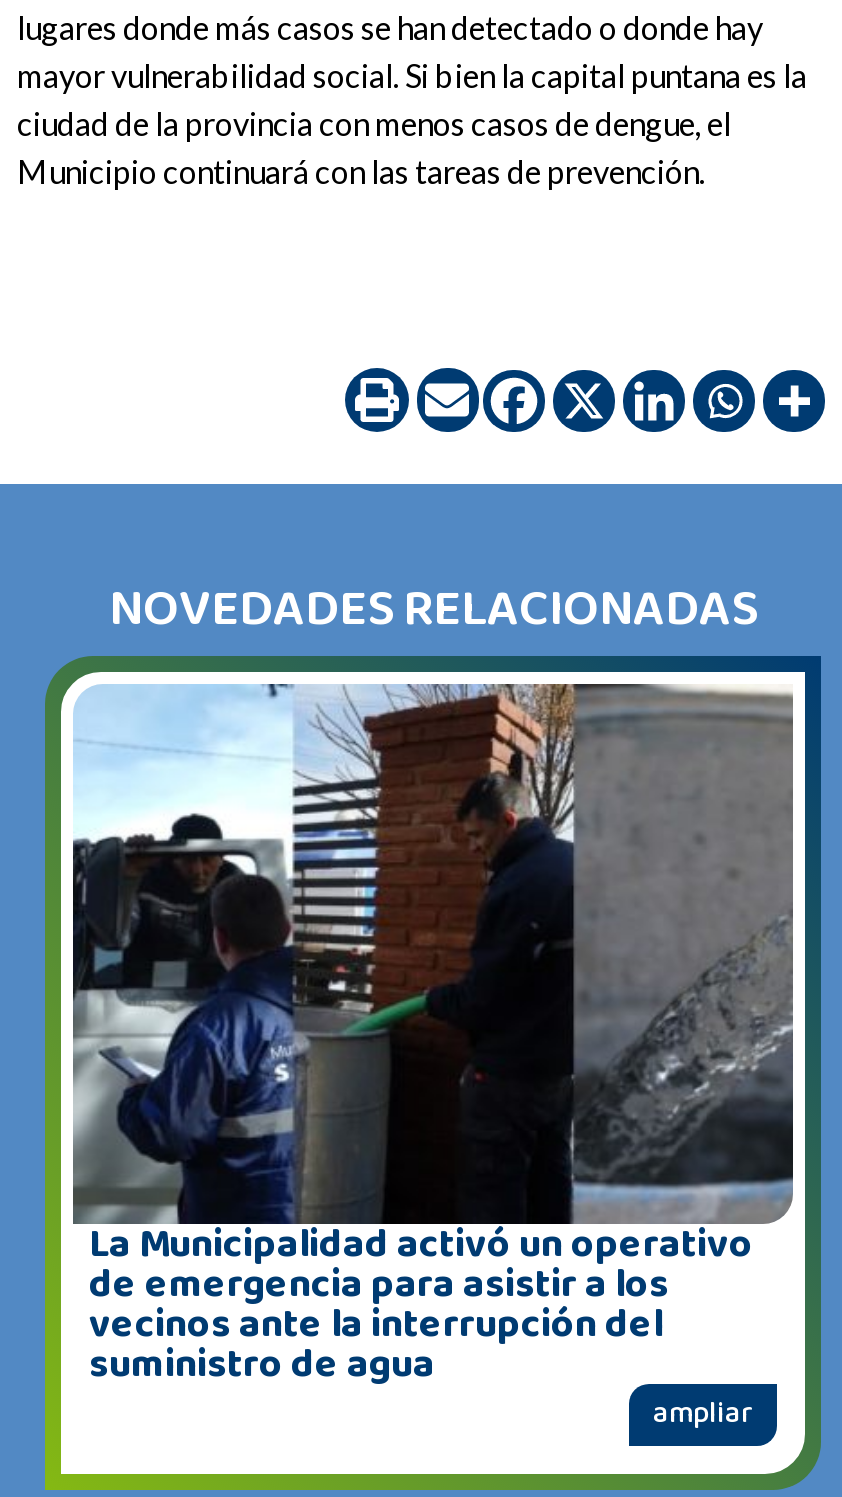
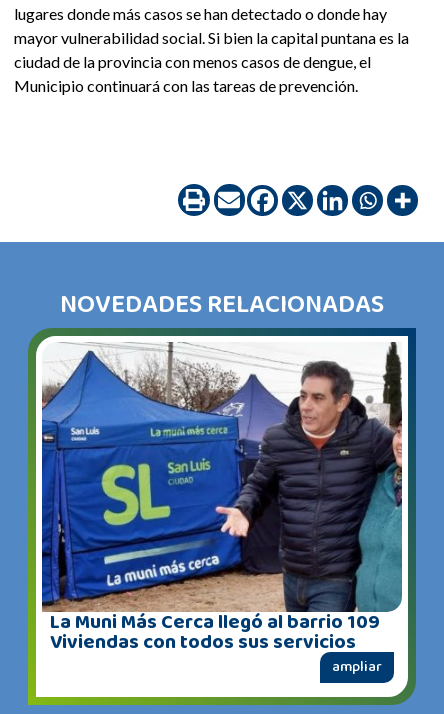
- [image]
- La Municipalidad activó un operativo
- de emergencia para asistir a los
- vecinos ante la interrupción del
- suministro de agua
+ [image]
+ La Muni Más Cerca llegó al barrio 109
+ Viviendas con todos sus servicios
